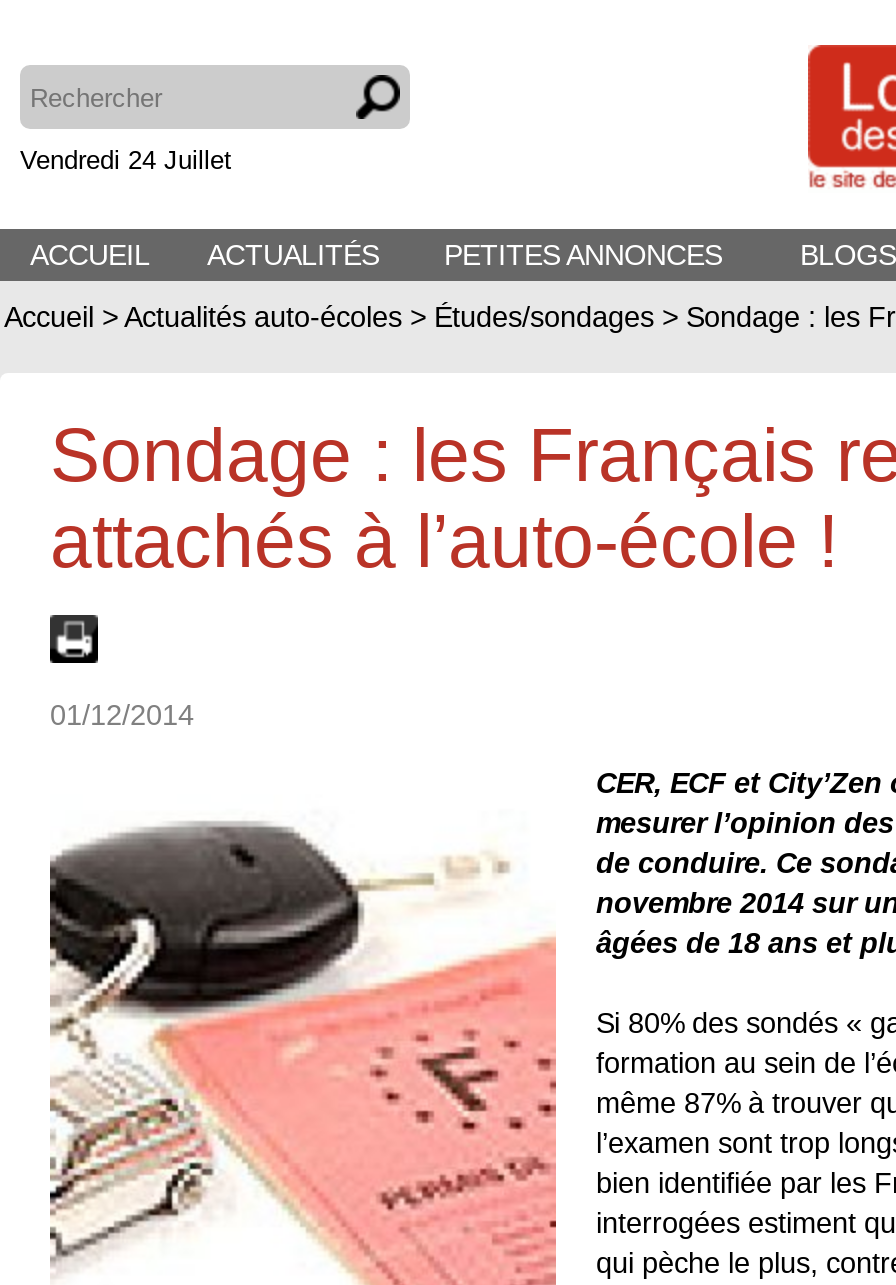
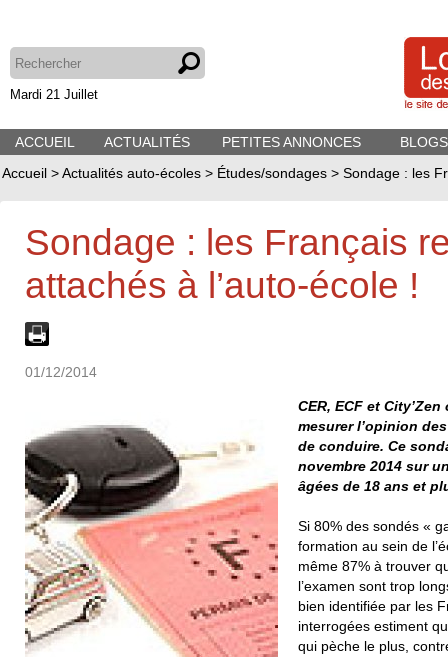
- Vendredi 24 Juillet
+ Mardi 21 Juillet
